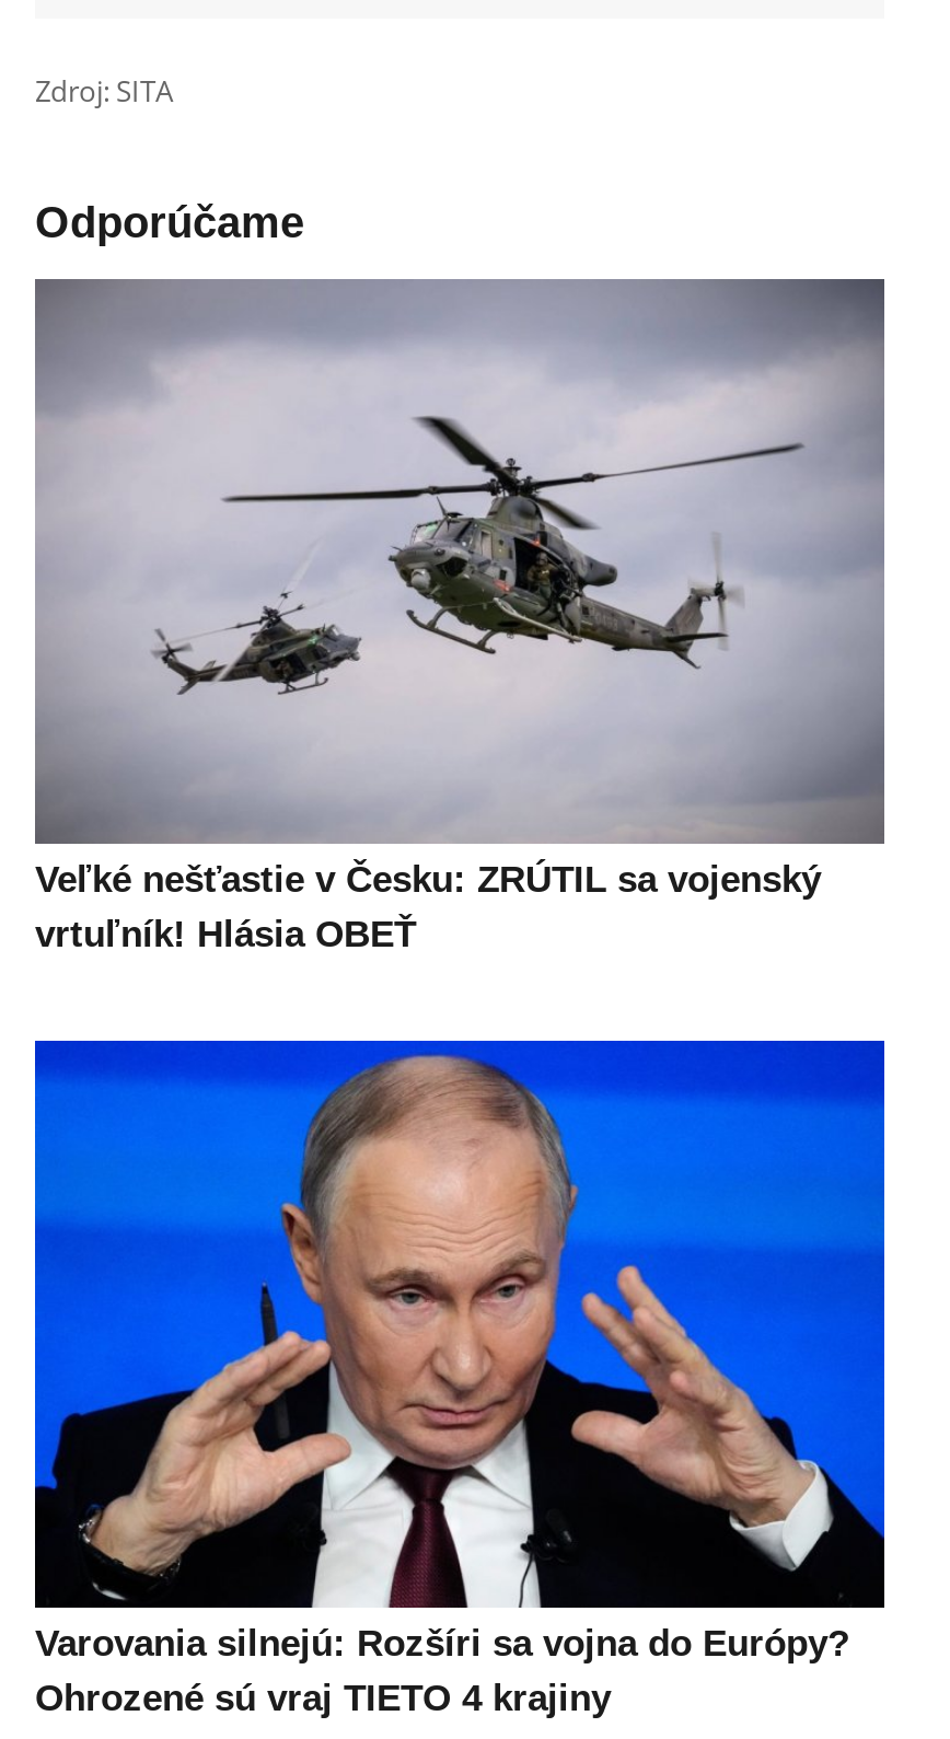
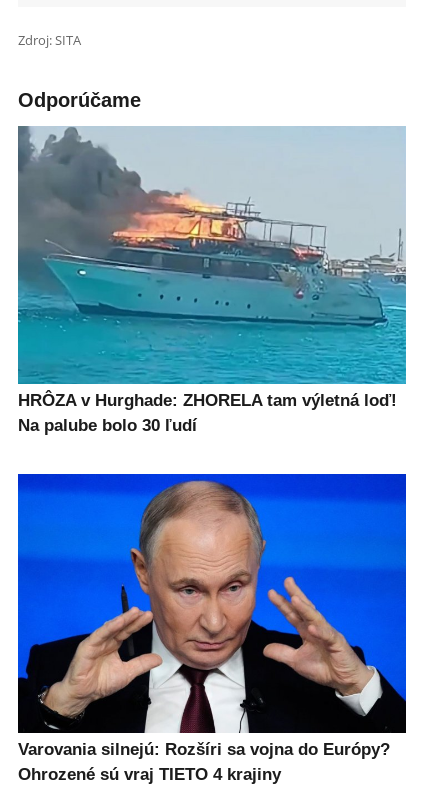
- [image]
- Veľké nešťastie v Česku: ZRÚTIL sa vojenský
- vrtuľník! Hlásia OBEŤ
+ [image]
+ HRÔZA v Hurghade: ZHORELA tam výletná loď!
+ Na palube bolo 30 ľudí
